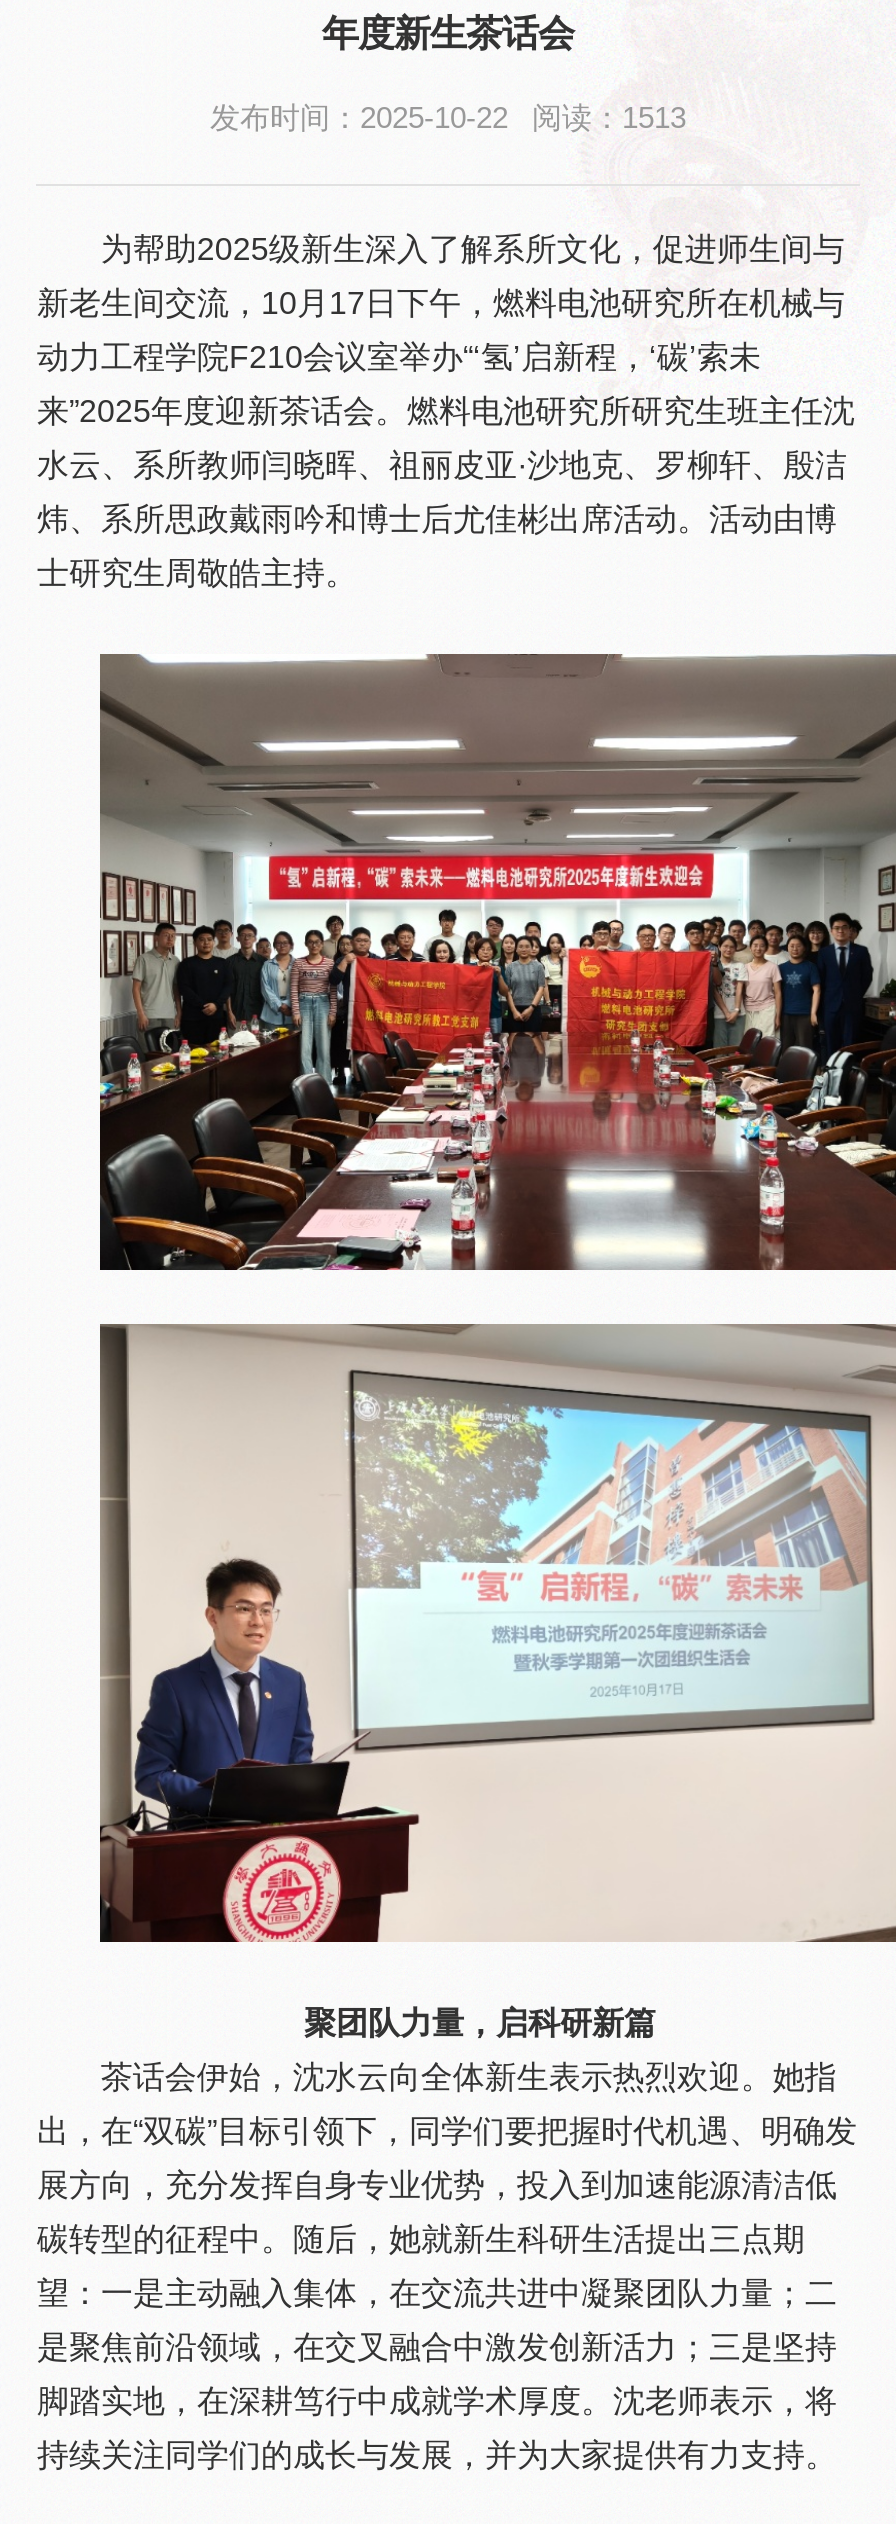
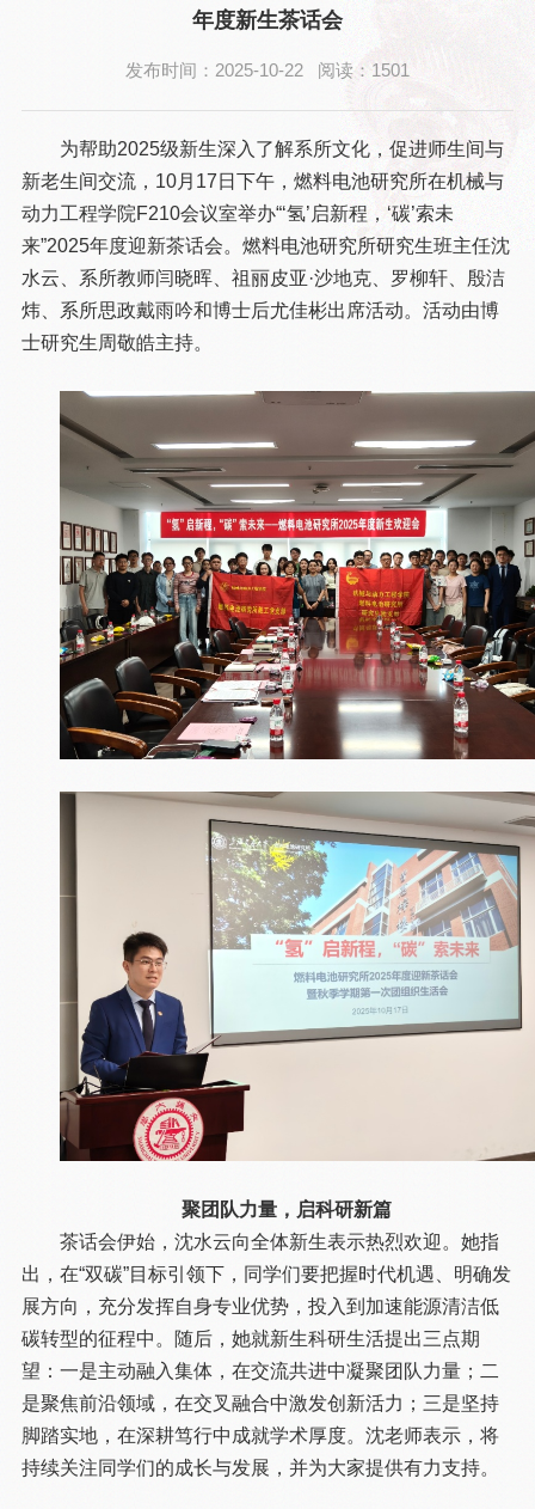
- 发布时间：2025-10-22 阅读：1513
+ 发布时间：2025-10-22 阅读：1501
